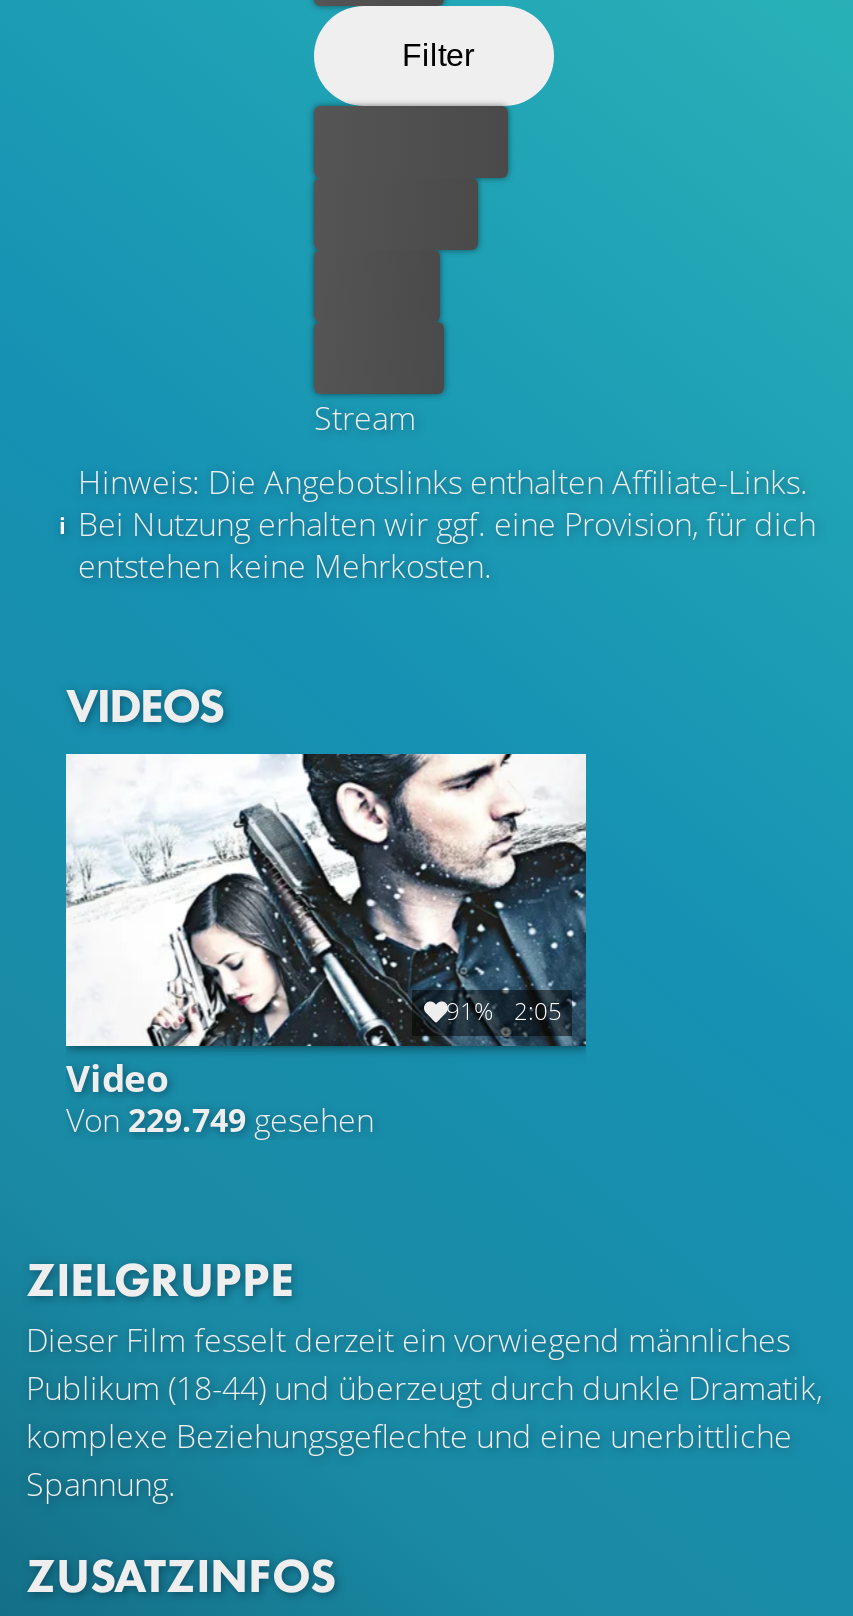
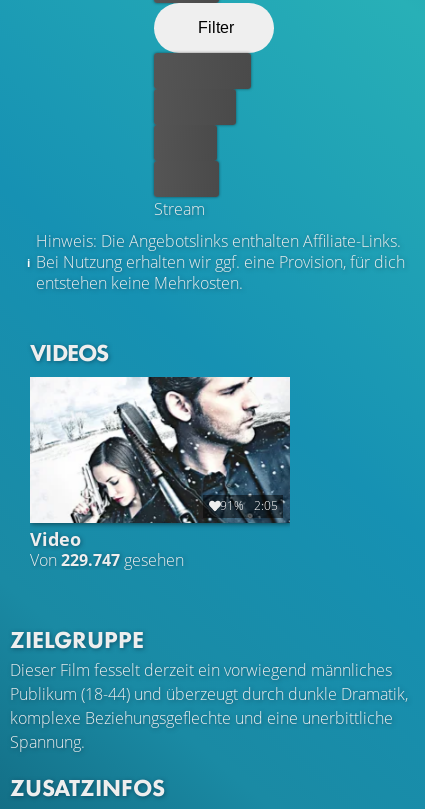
- Von 229.749 gesehen
+ Von 229.747 gesehen
